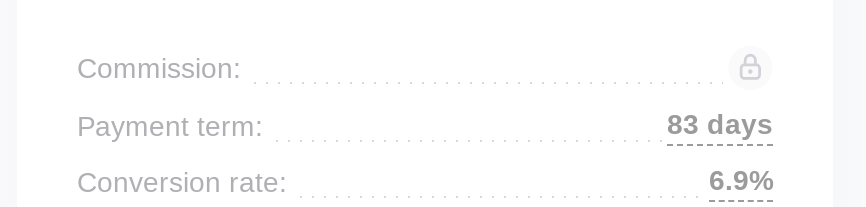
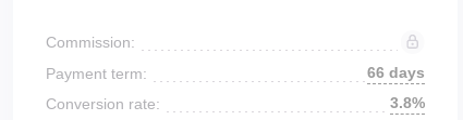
- 83 days
+ 66 days

- 6.9%
+ 3.8%
